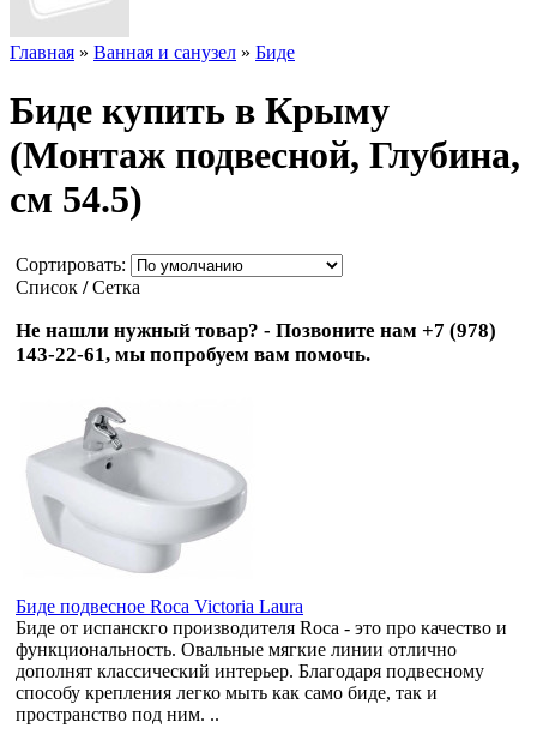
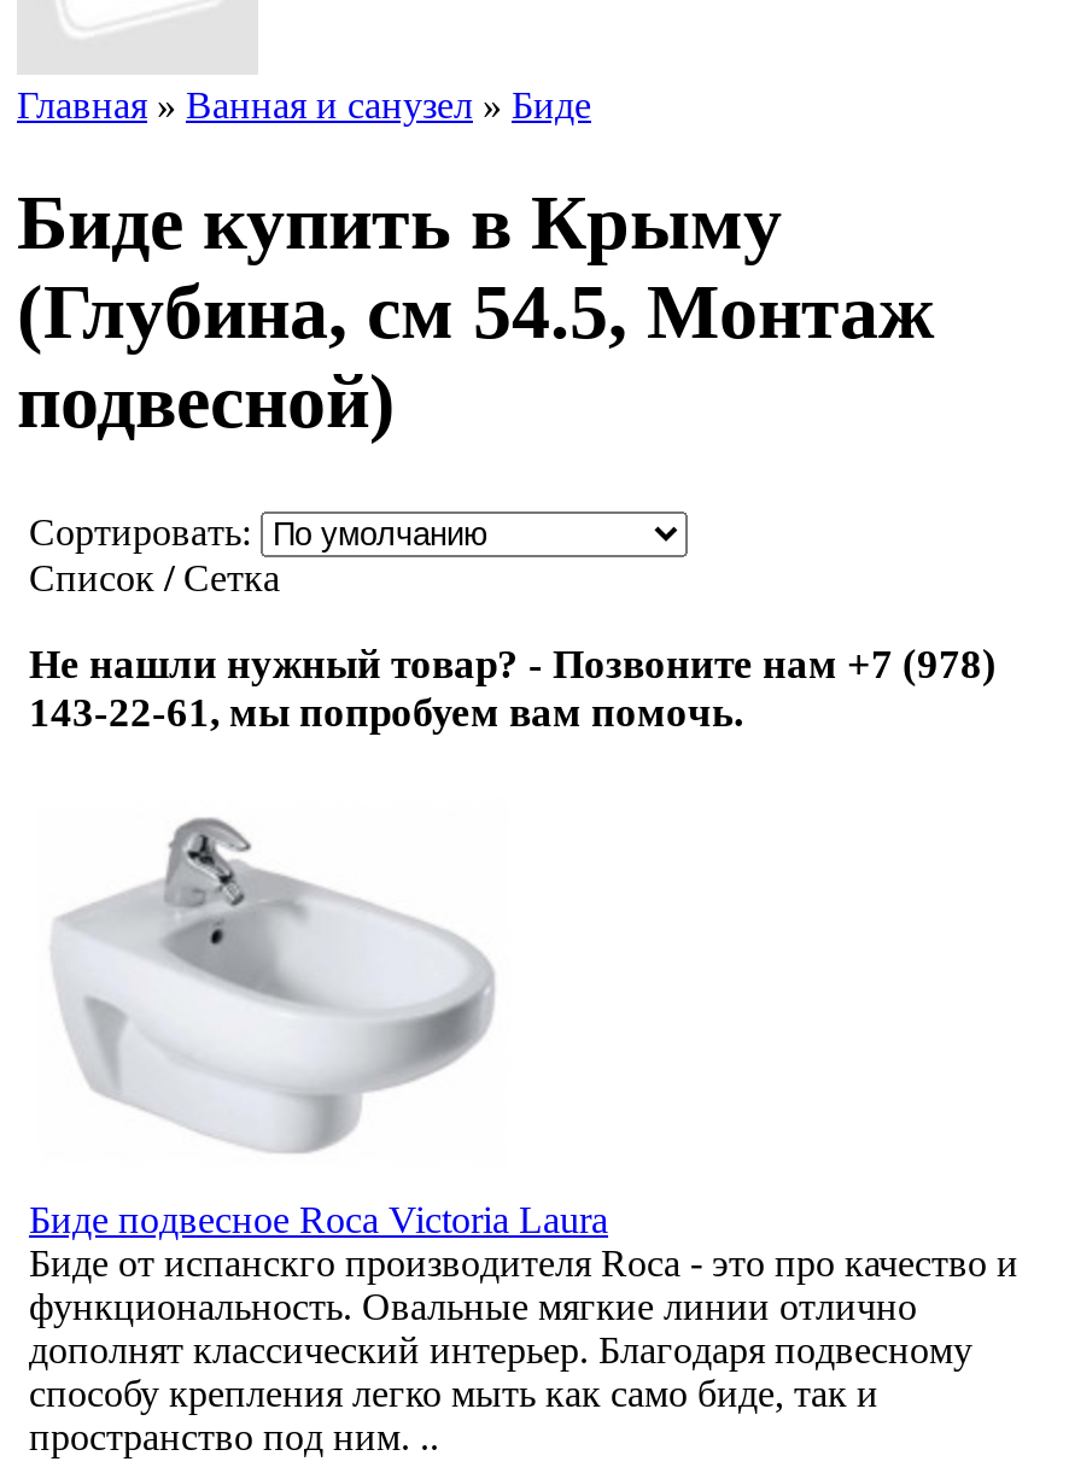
- (Монтаж подвесной, Глубина,
- см 54.5)
+ (Глубина, см 54.5, Монтаж
+ подвесной)
